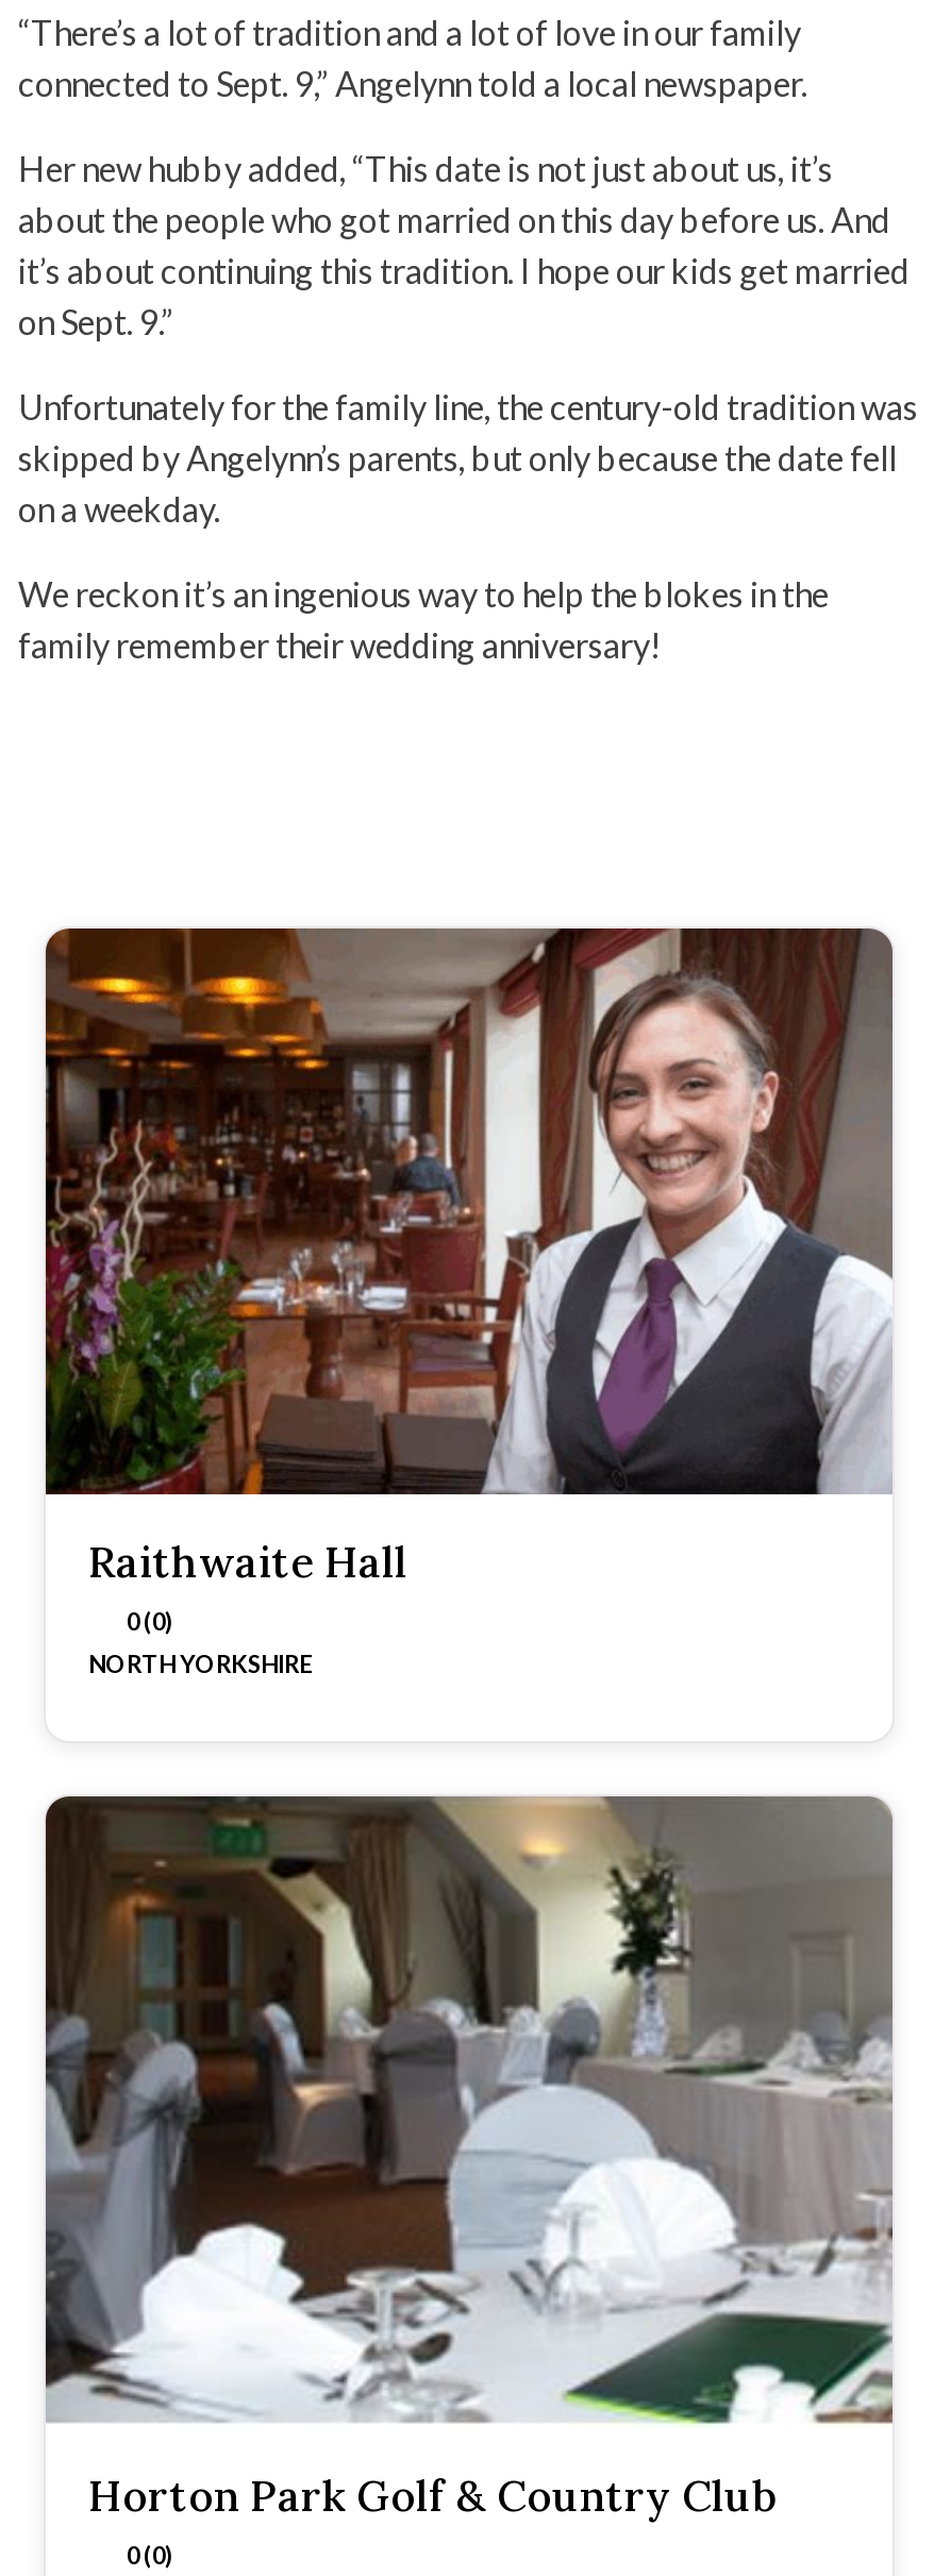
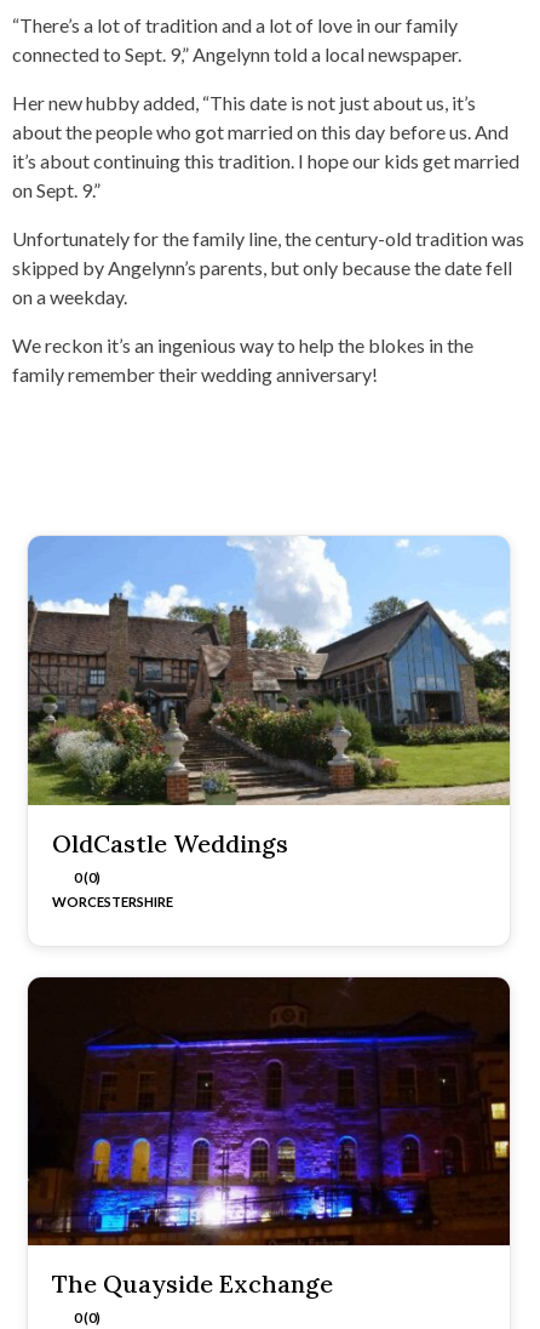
- [image]
- Raithwaite Hall
+ [image]
+ OldCastle Weddings

- NORTH YORKSHIRE
+ WORCESTERSHIRE

- [image]
- Horton Park Golf & Country Club
+ [image]
+ The Quayside Exchange
